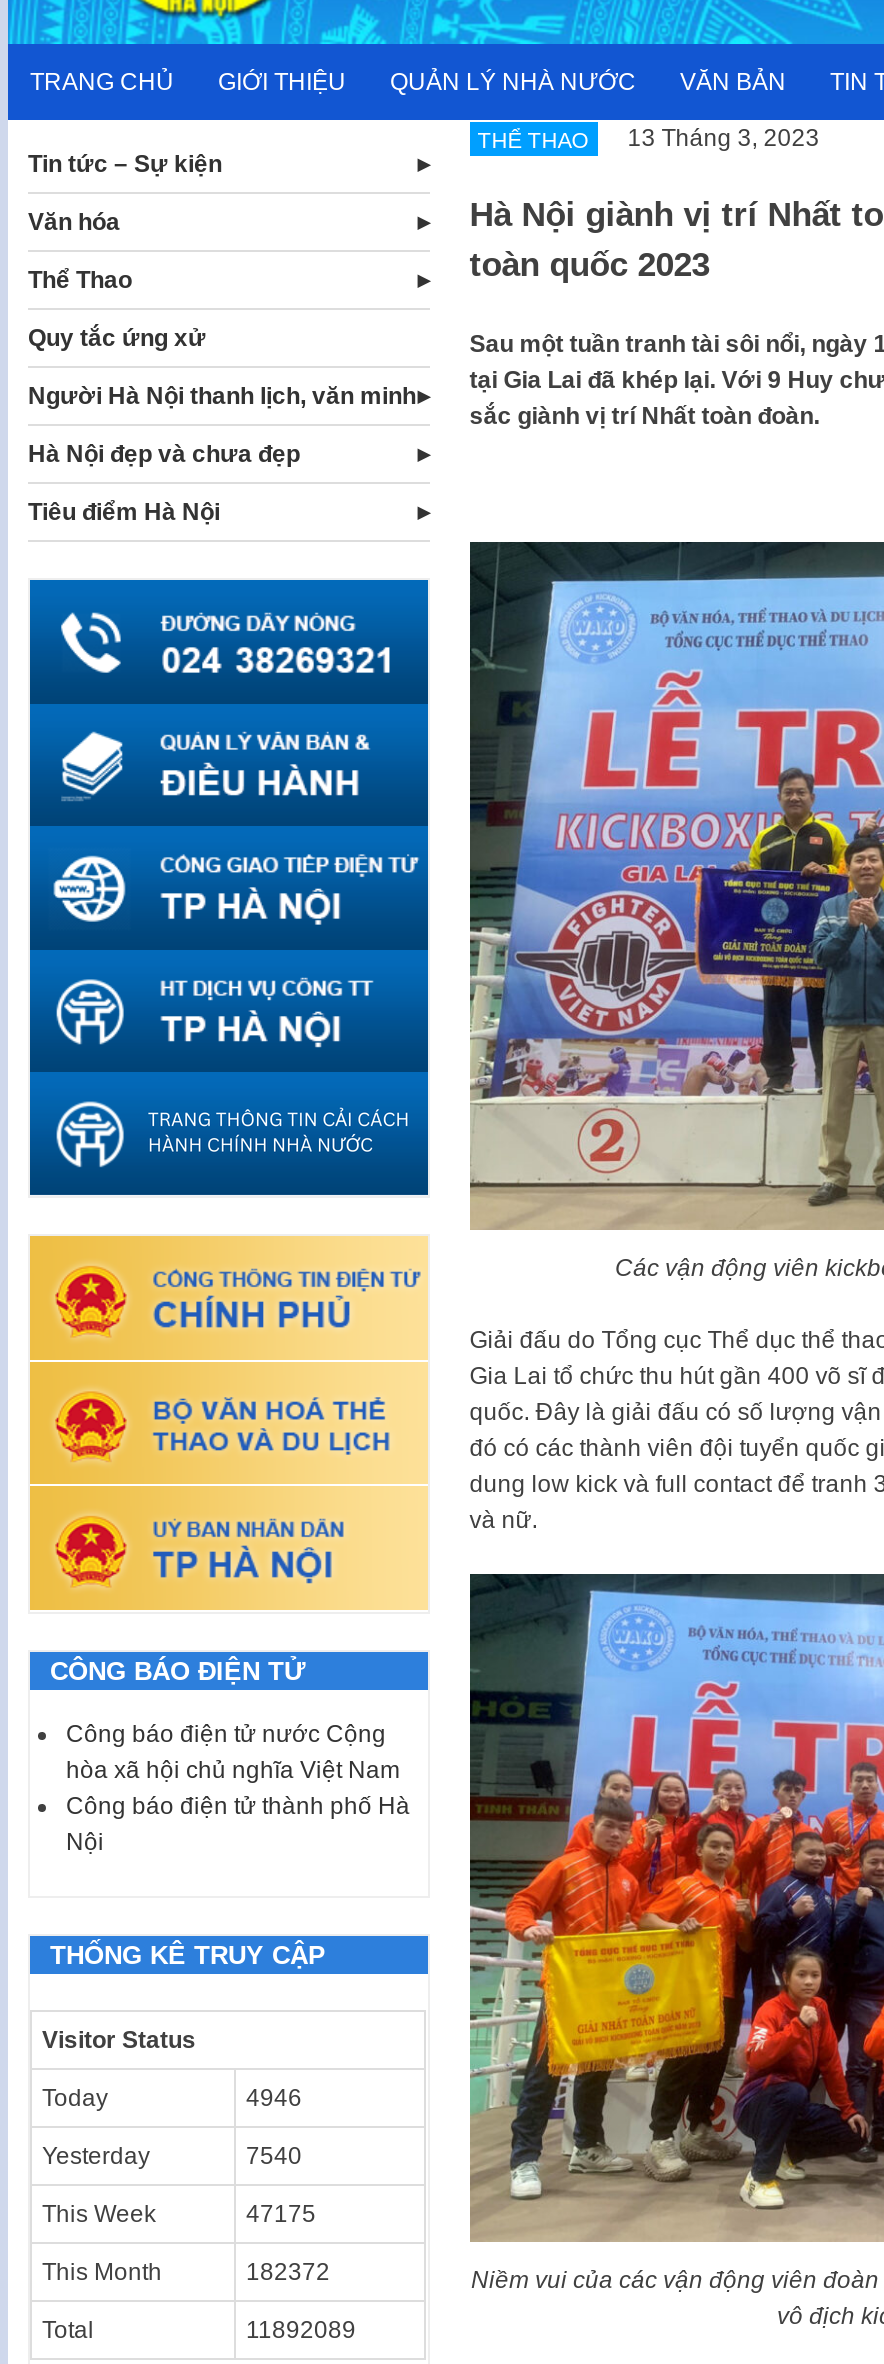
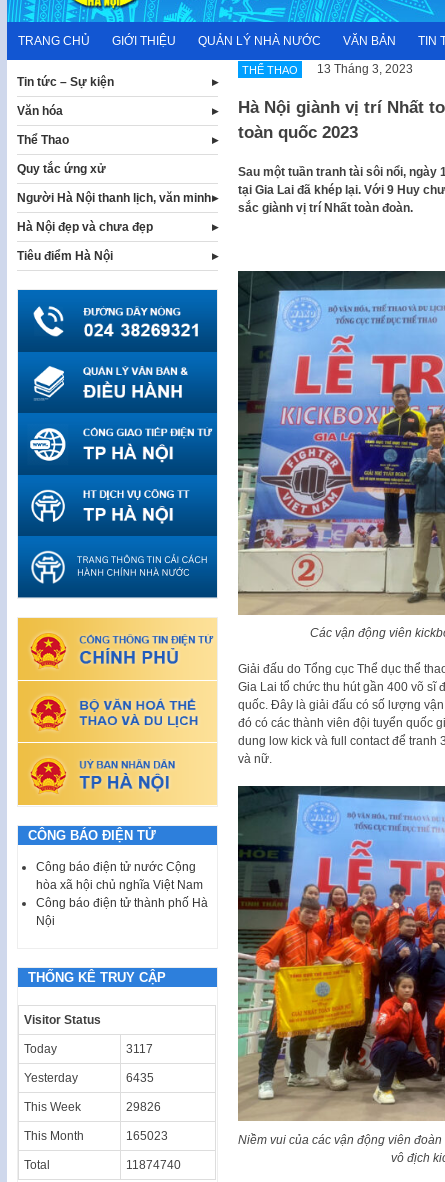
- 4946
+ 3117

- 7540
+ 6435

- 47175
+ 29826

- 182372
+ 165023

- 11892089
+ 11874740
